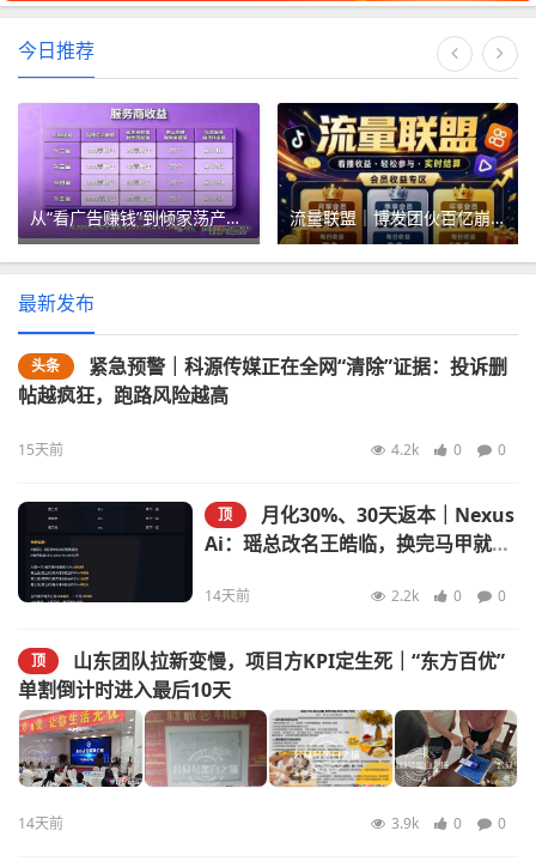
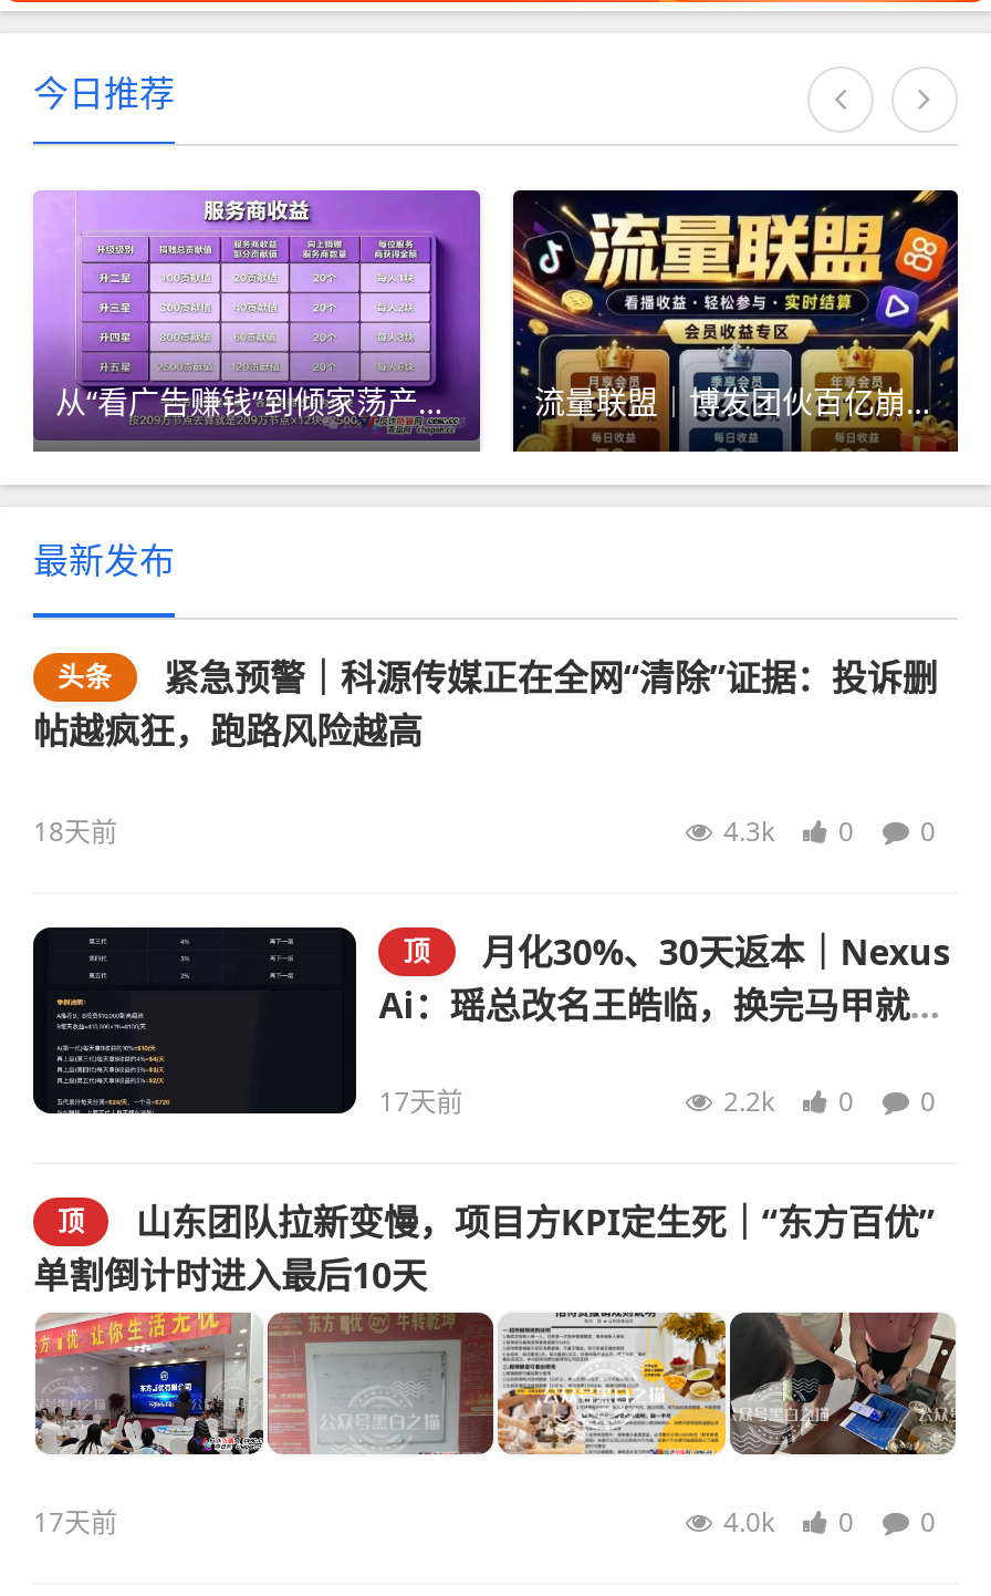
- 15天前
- 4.2k
+ 18天前
+ 4.3k

- 14天前
+ 17天前

- 14天前
- 3.9k
+ 17天前
+ 4.0k
